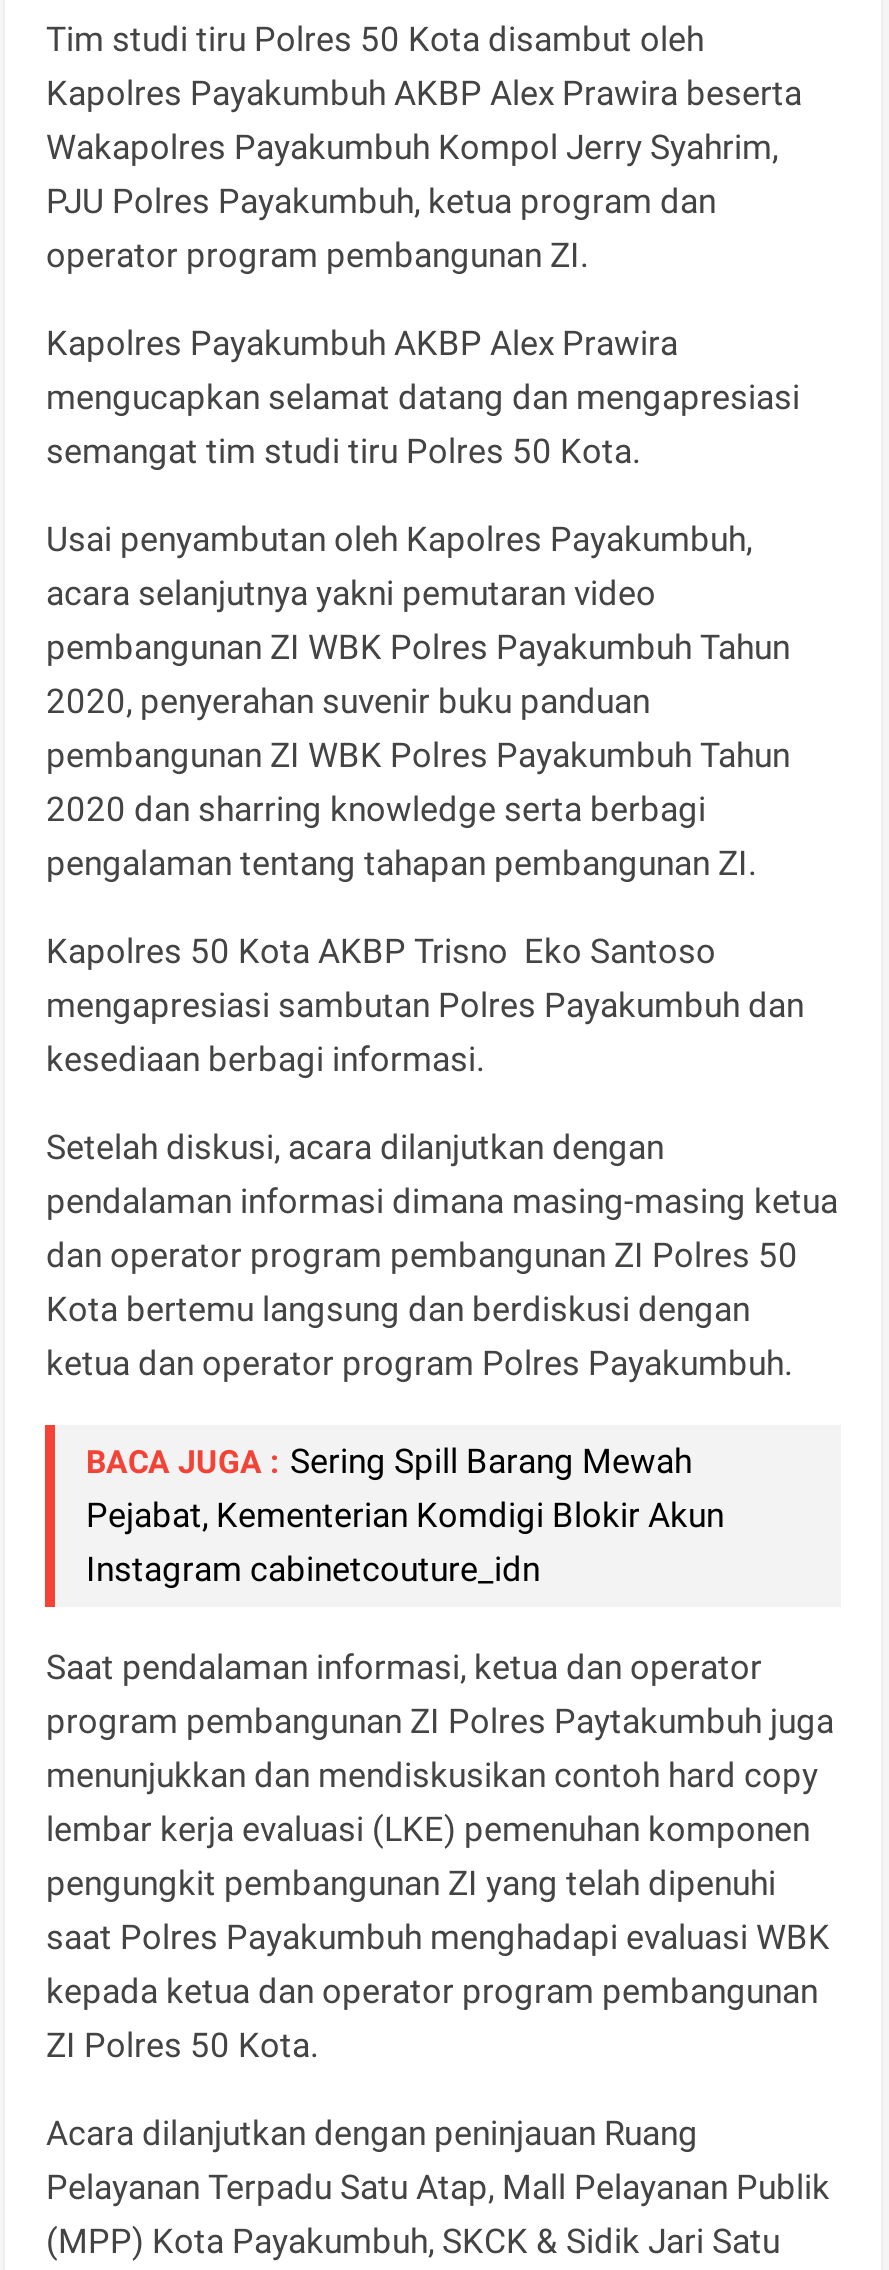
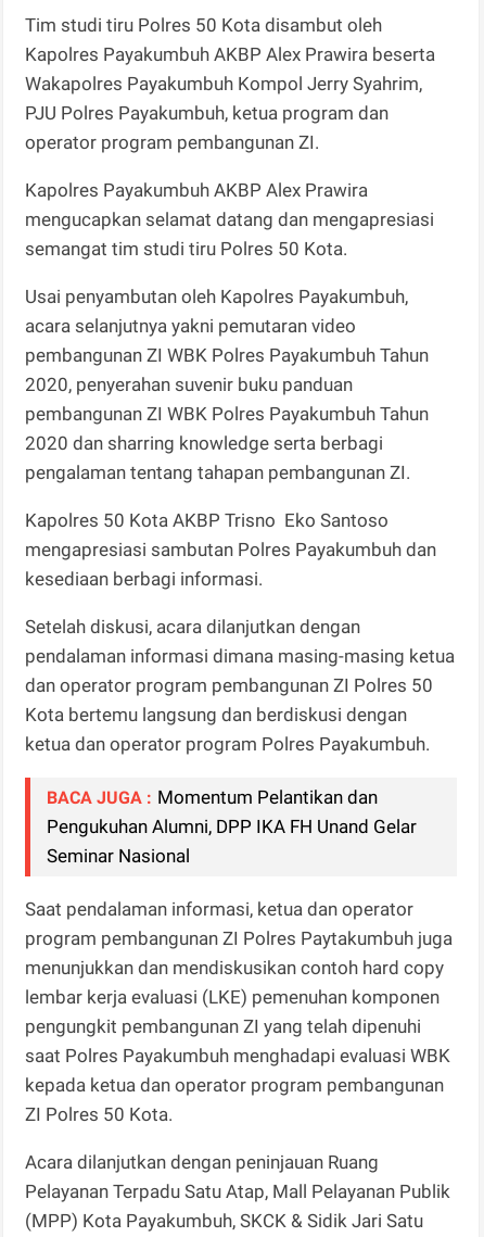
- BACA JUGA : Sering Spill Barang Mewah
- Pejabat, Kementerian Komdigi Blokir Akun
- Instagram cabinetcouture_idn
+ BACA JUGA : Momentum Pelantikan dan
+ Pengukuhan Alumni, DPP IKA FH Unand Gelar
+ Seminar Nasional
